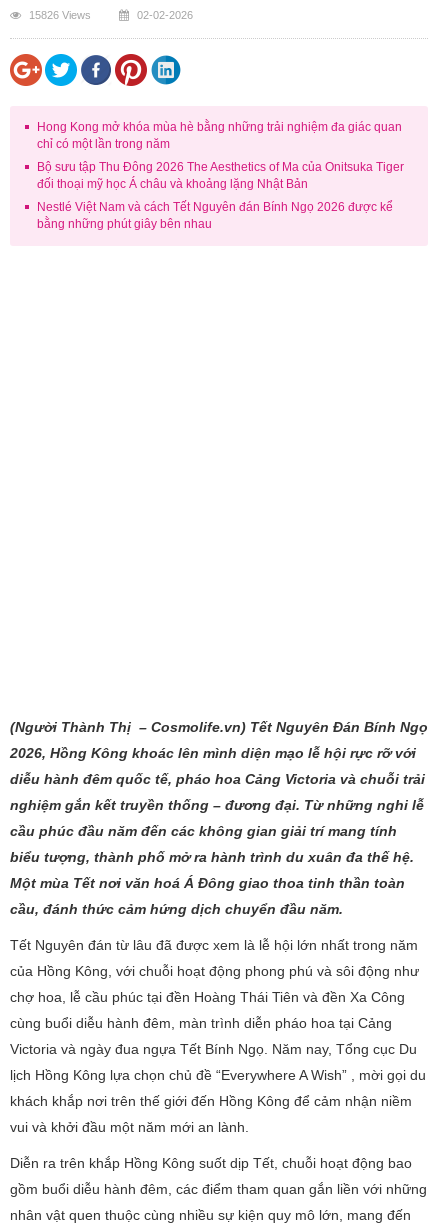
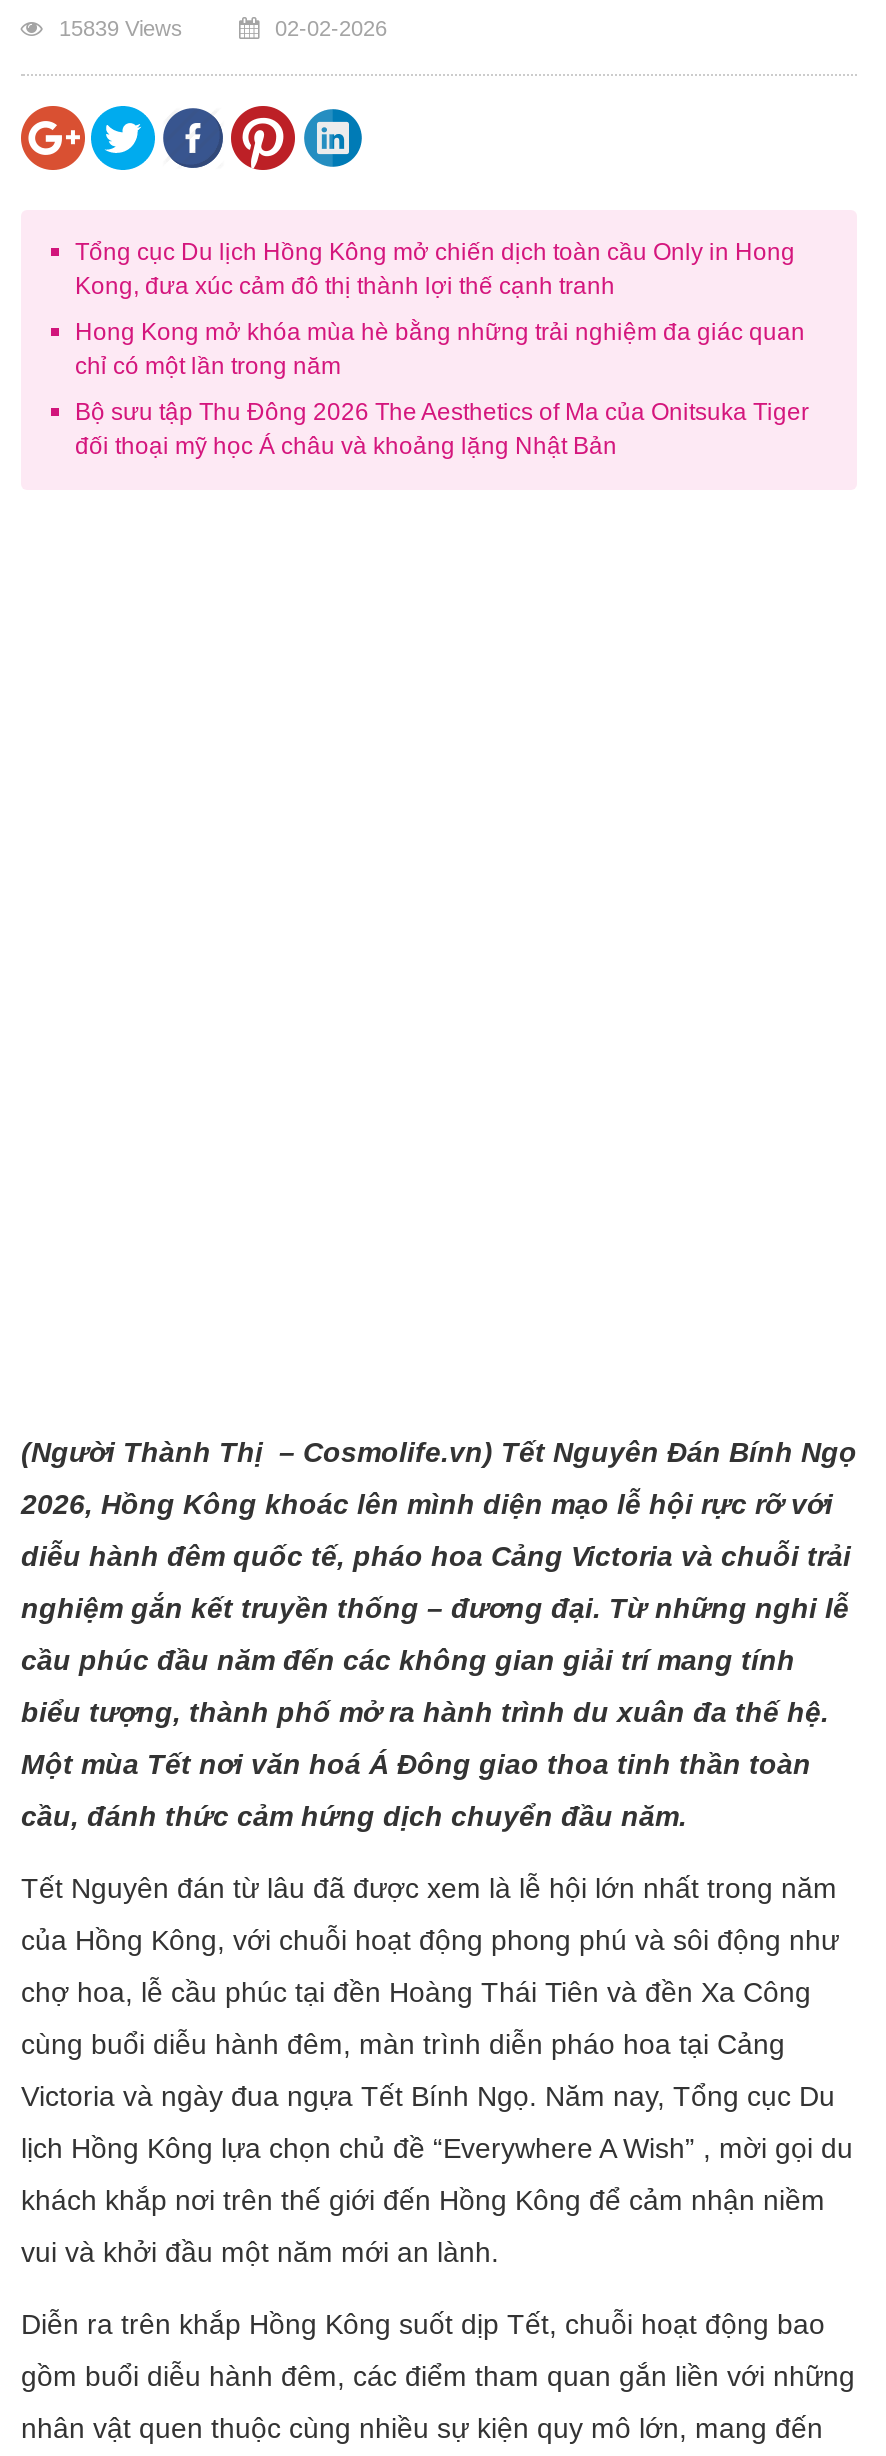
- 15826 Views
+ 15839 Views

+ Tổng cục Du lịch Hồng Kông mở chiến dịch toàn cầu Only in Hong
+ Kong, đưa xúc cảm đô thị thành lợi thế cạnh tranh

moved down: Hong Kong mở khóa mùa hè bằng những trải nghiệm đa giác quan | chỉ có một lần trong năm | Bộ sưu tập Thu Đông 2026 The Aesthetics of Ma của Onitsuka Tiger | đối thoại mỹ học Á châu và khoảng lặng Nhật Bản

- Nestlé Việt Nam và cách Tết Nguyên đán Bính Ngọ 2026 được kể
- bằng những phút giây bên nhau
